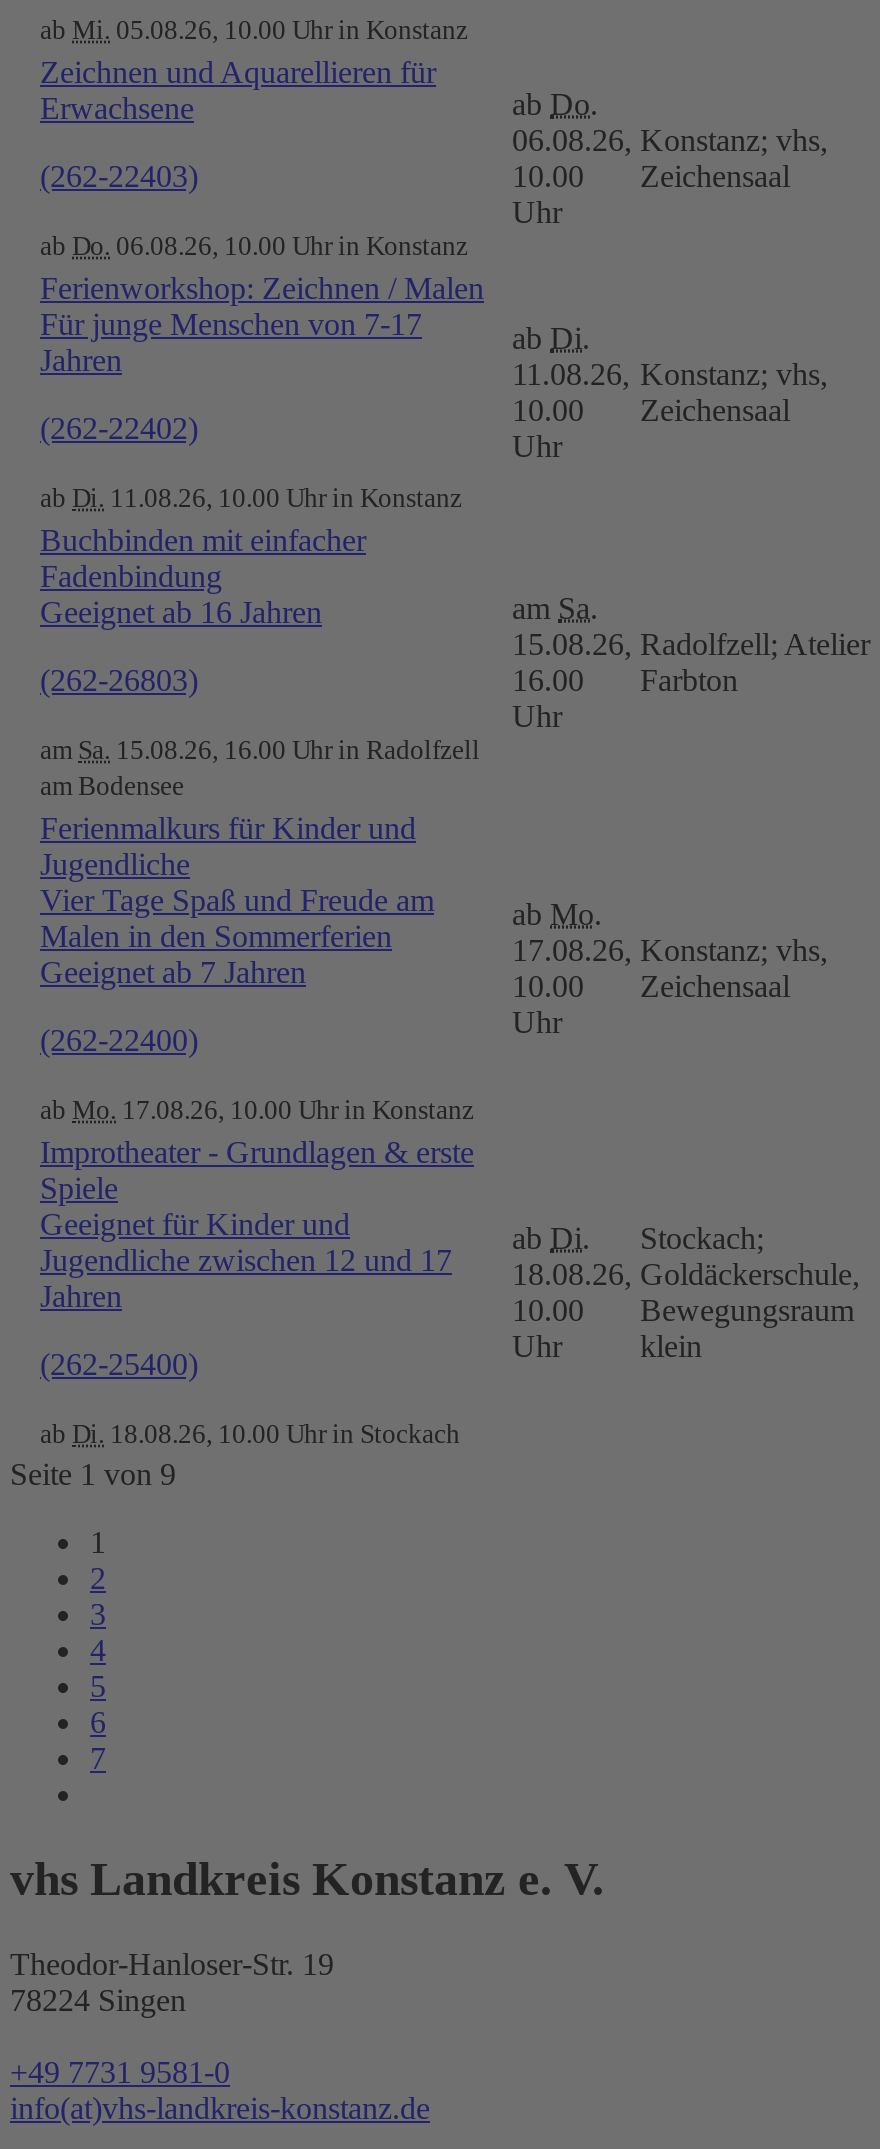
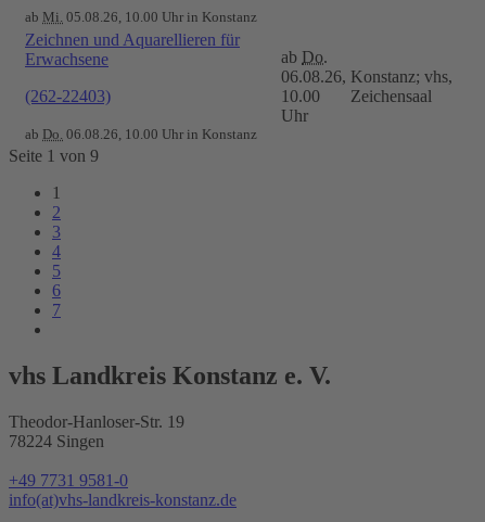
- Ferienworkshop: Zeichnen / Malen
- Für junge Menschen von 7-17
- Jahren
- (262-22402)
- ab Di. 11.08.26, 10.00 Uhr in Konstanz

- ab Di.
- 11.08.26,
- 10.00
- Uhr

- Konstanz; vhs,
- Zeichensaal

- Buchbinden mit einfacher
- Fadenbindung
- Geeignet ab 16 Jahren
- (262-26803)
- am Sa. 15.08.26, 16.00 Uhr in Radolfzell
- am Bodensee

- am Sa.
- 15.08.26,
- 16.00
- Uhr

- Radolfzell; Atelier
- Farbton

- Ferienmalkurs für Kinder und
- Jugendliche
- Vier Tage Spaß und Freude am
- Malen in den Sommerferien
- Geeignet ab 7 Jahren
- (262-22400)
- ab Mo. 17.08.26, 10.00 Uhr in Konstanz

- ab Mo.
- 17.08.26,
- 10.00
- Uhr

- Konstanz; vhs,
- Zeichensaal

- Improtheater - Grundlagen & erste
- Spiele
- Geeignet für Kinder und
- Jugendliche zwischen 12 und 17
- Jahren
- (262-25400)
- ab Di. 18.08.26, 10.00 Uhr in Stockach

- ab Di.
- 18.08.26,
- 10.00
- Uhr

- Stockach;
- Goldäckerschule,
- Bewegungsraum
- klein
